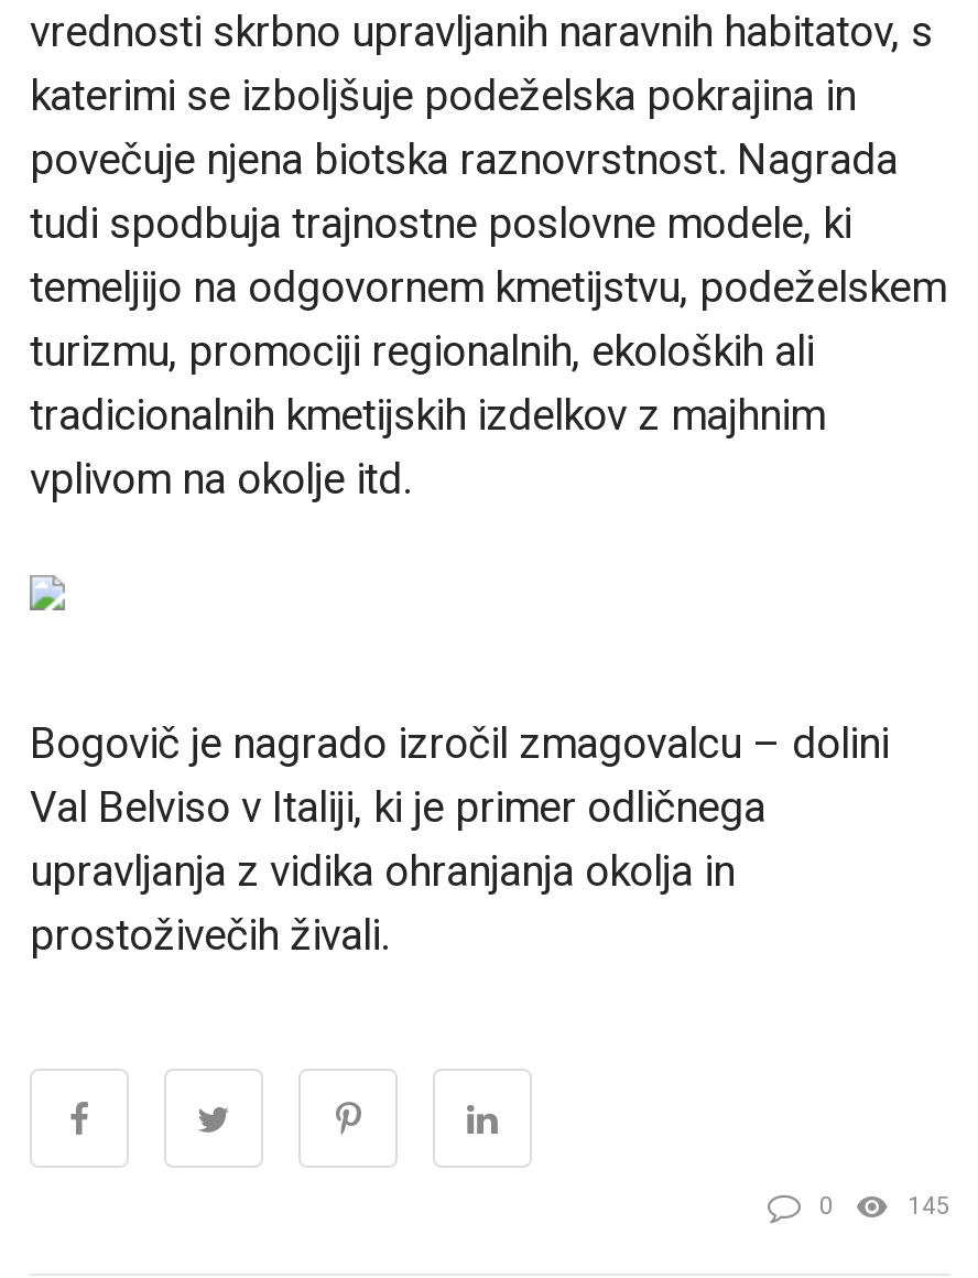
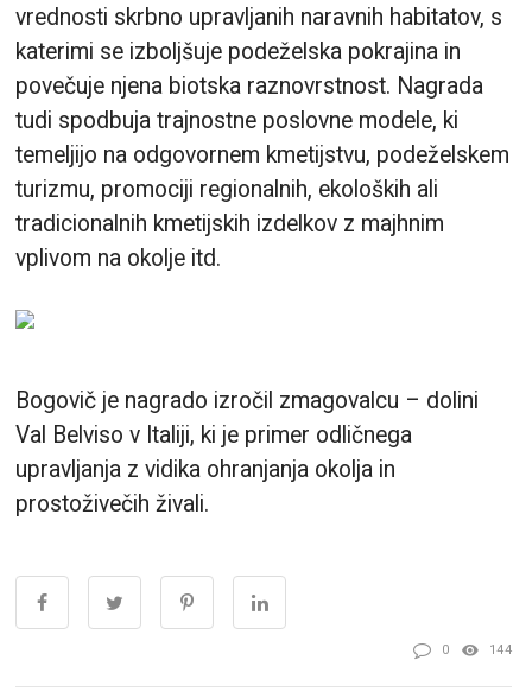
- 145
+ 144
